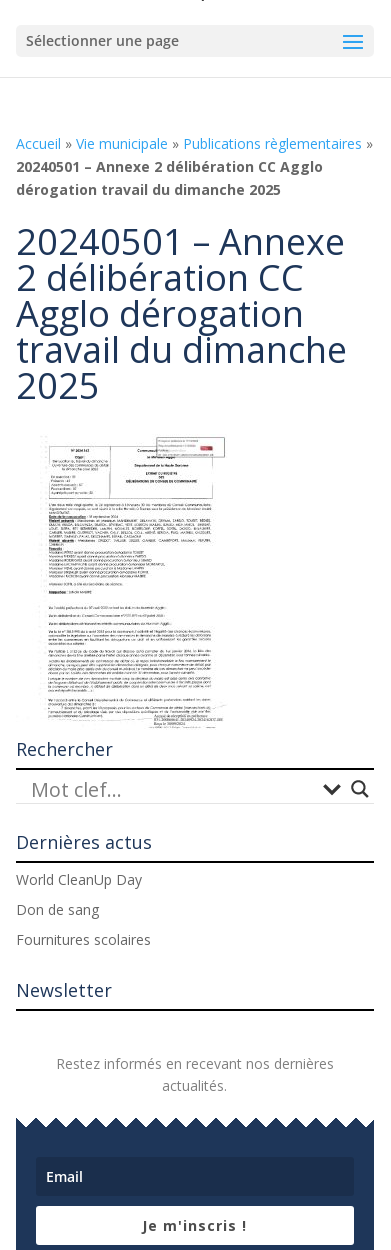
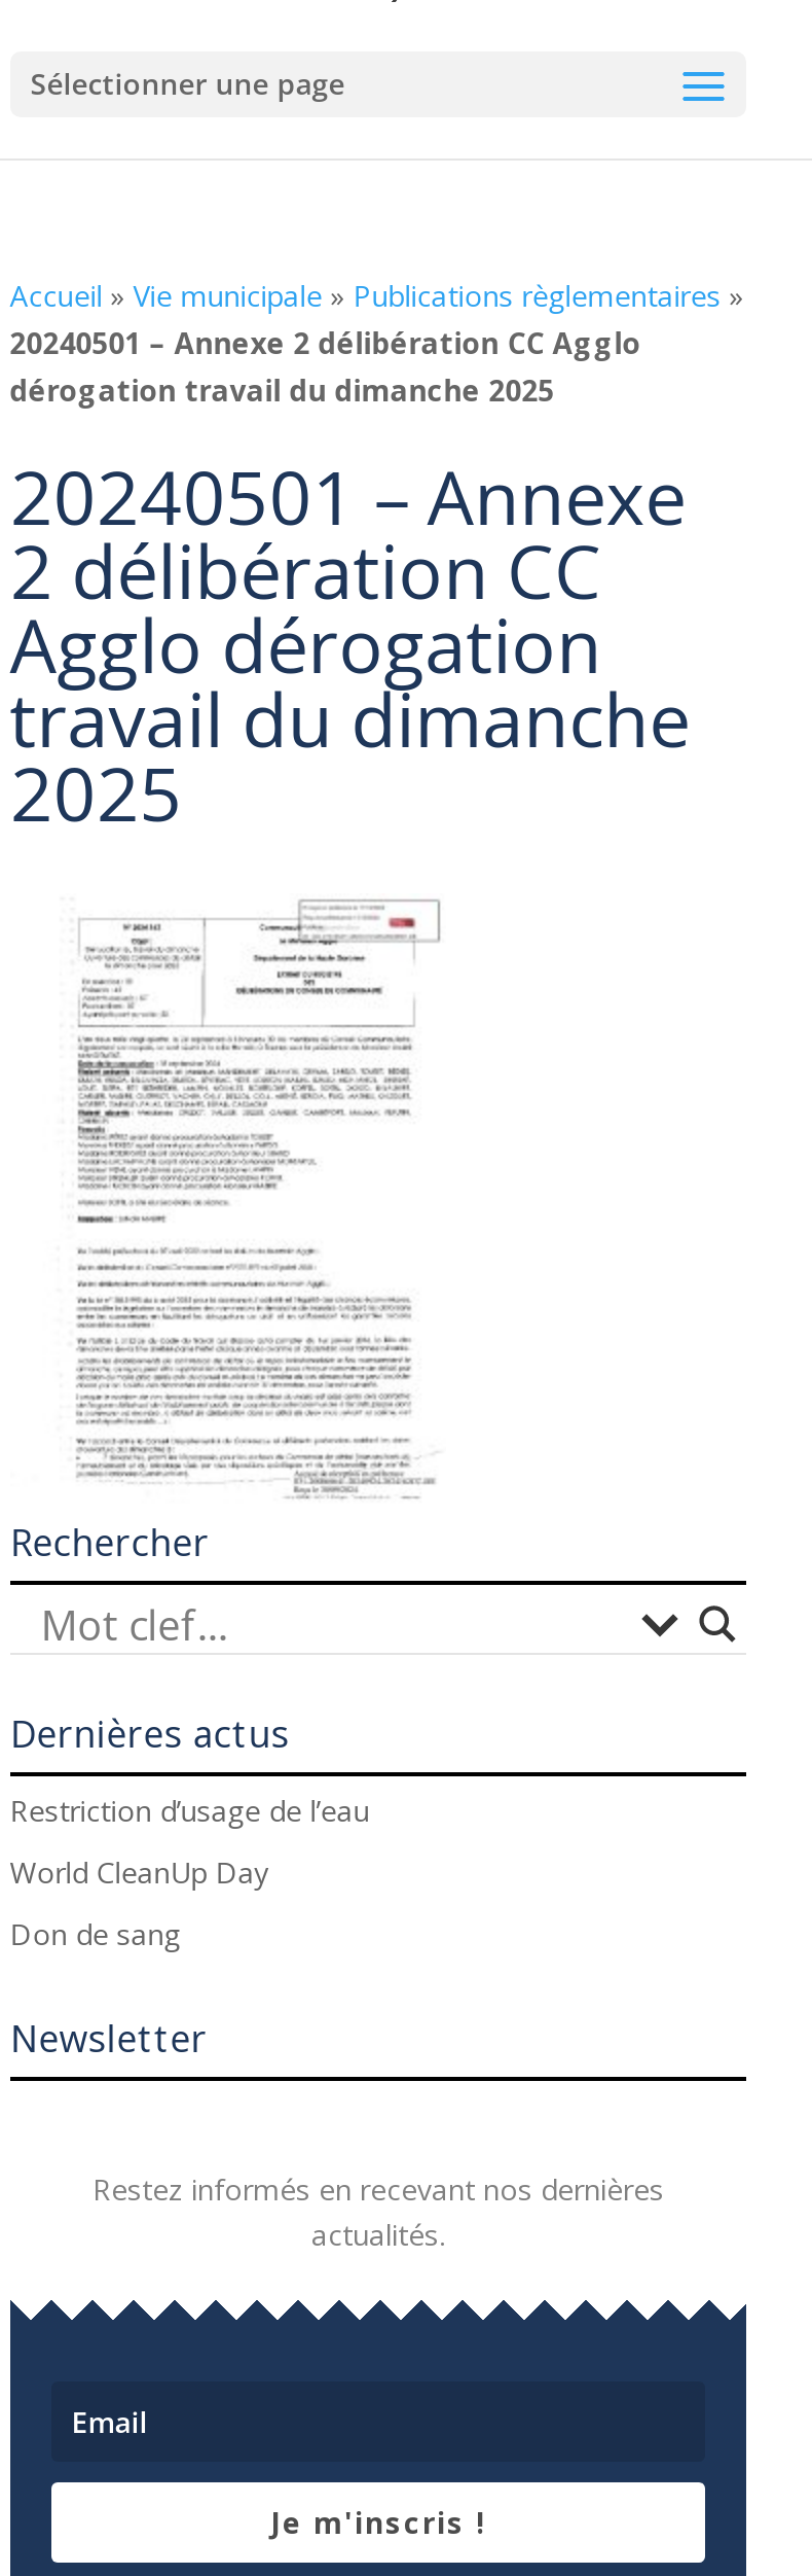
+ Restriction d’usage de l’eau

moved down: World CleanUp Day | Don de sang

- Fournitures scolaires
